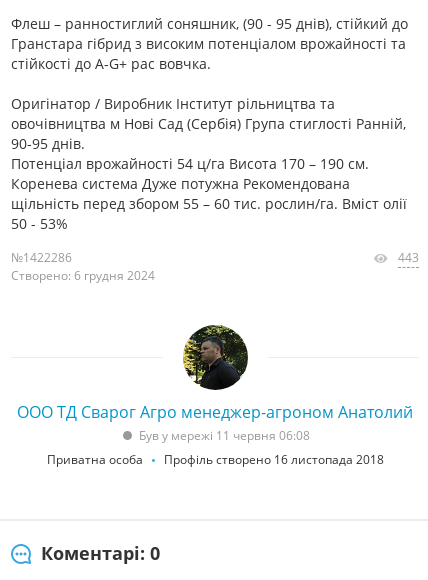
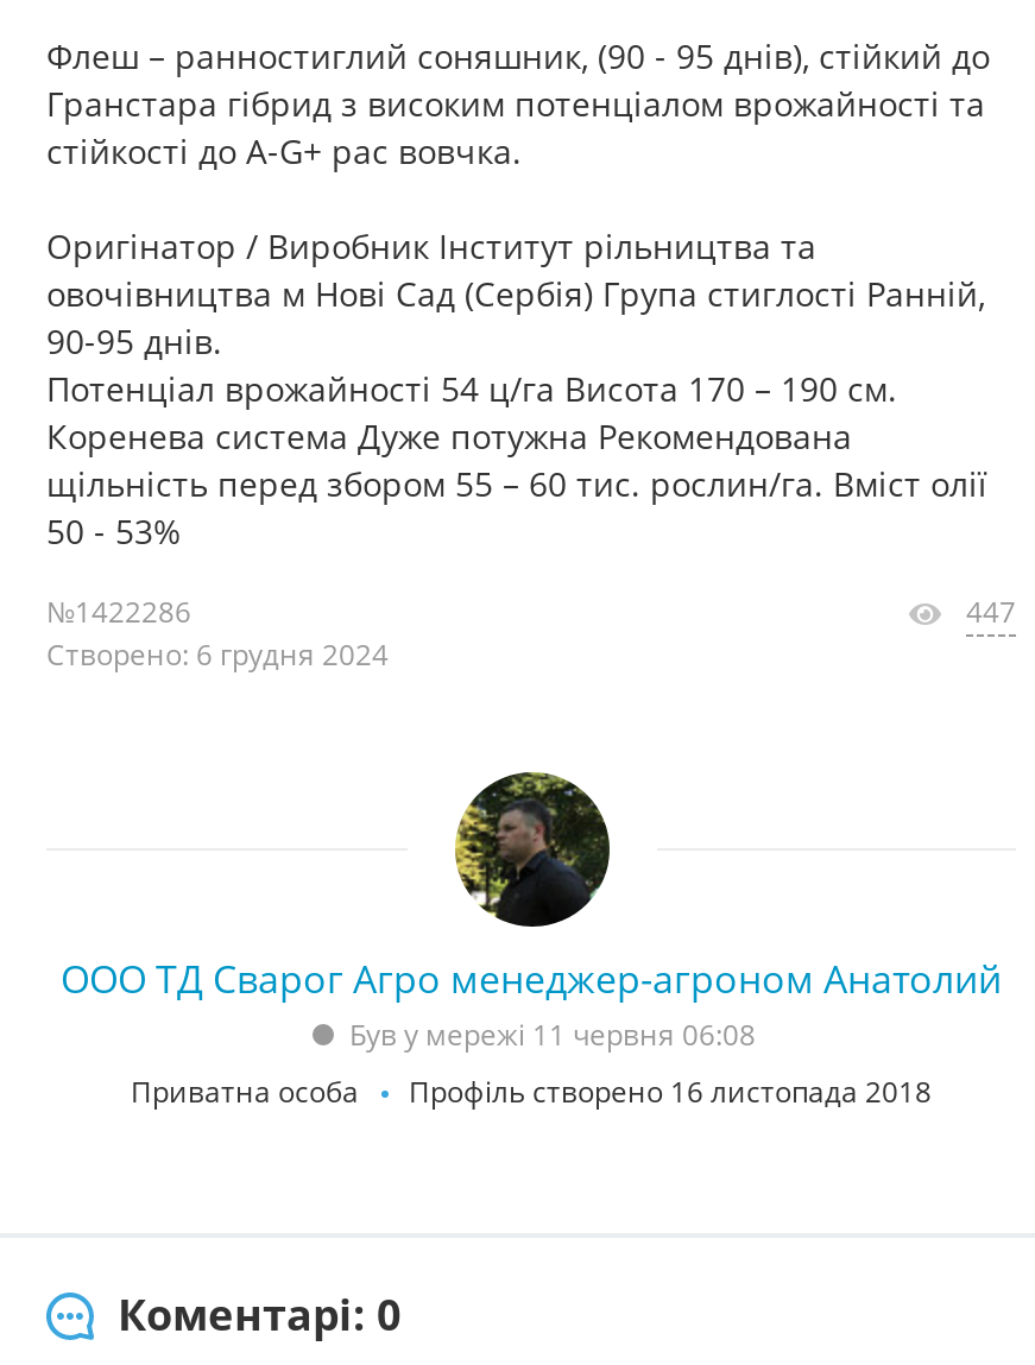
- 443
+ 447
